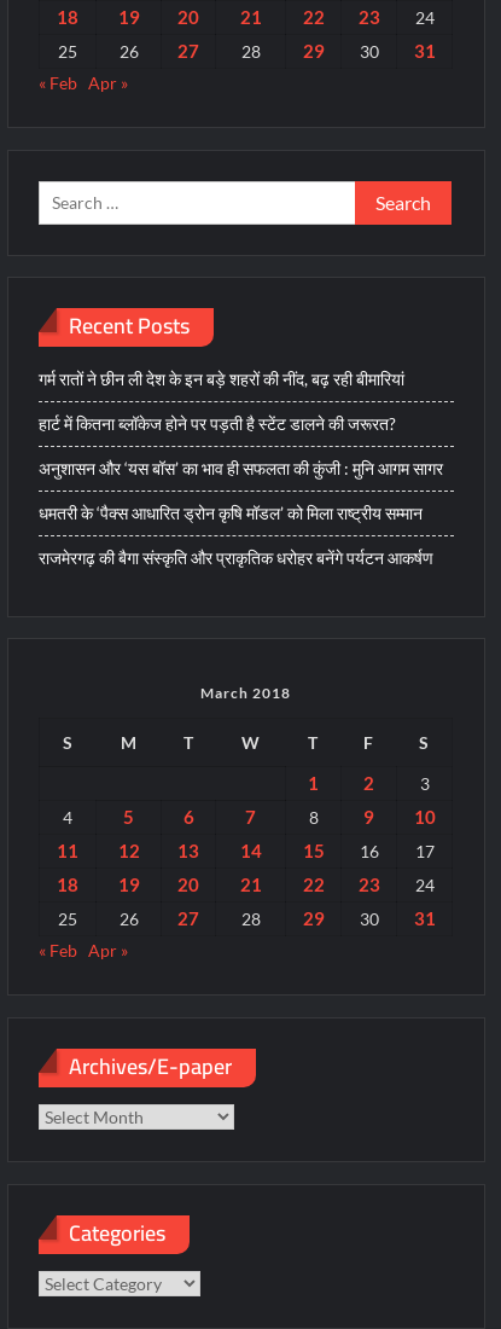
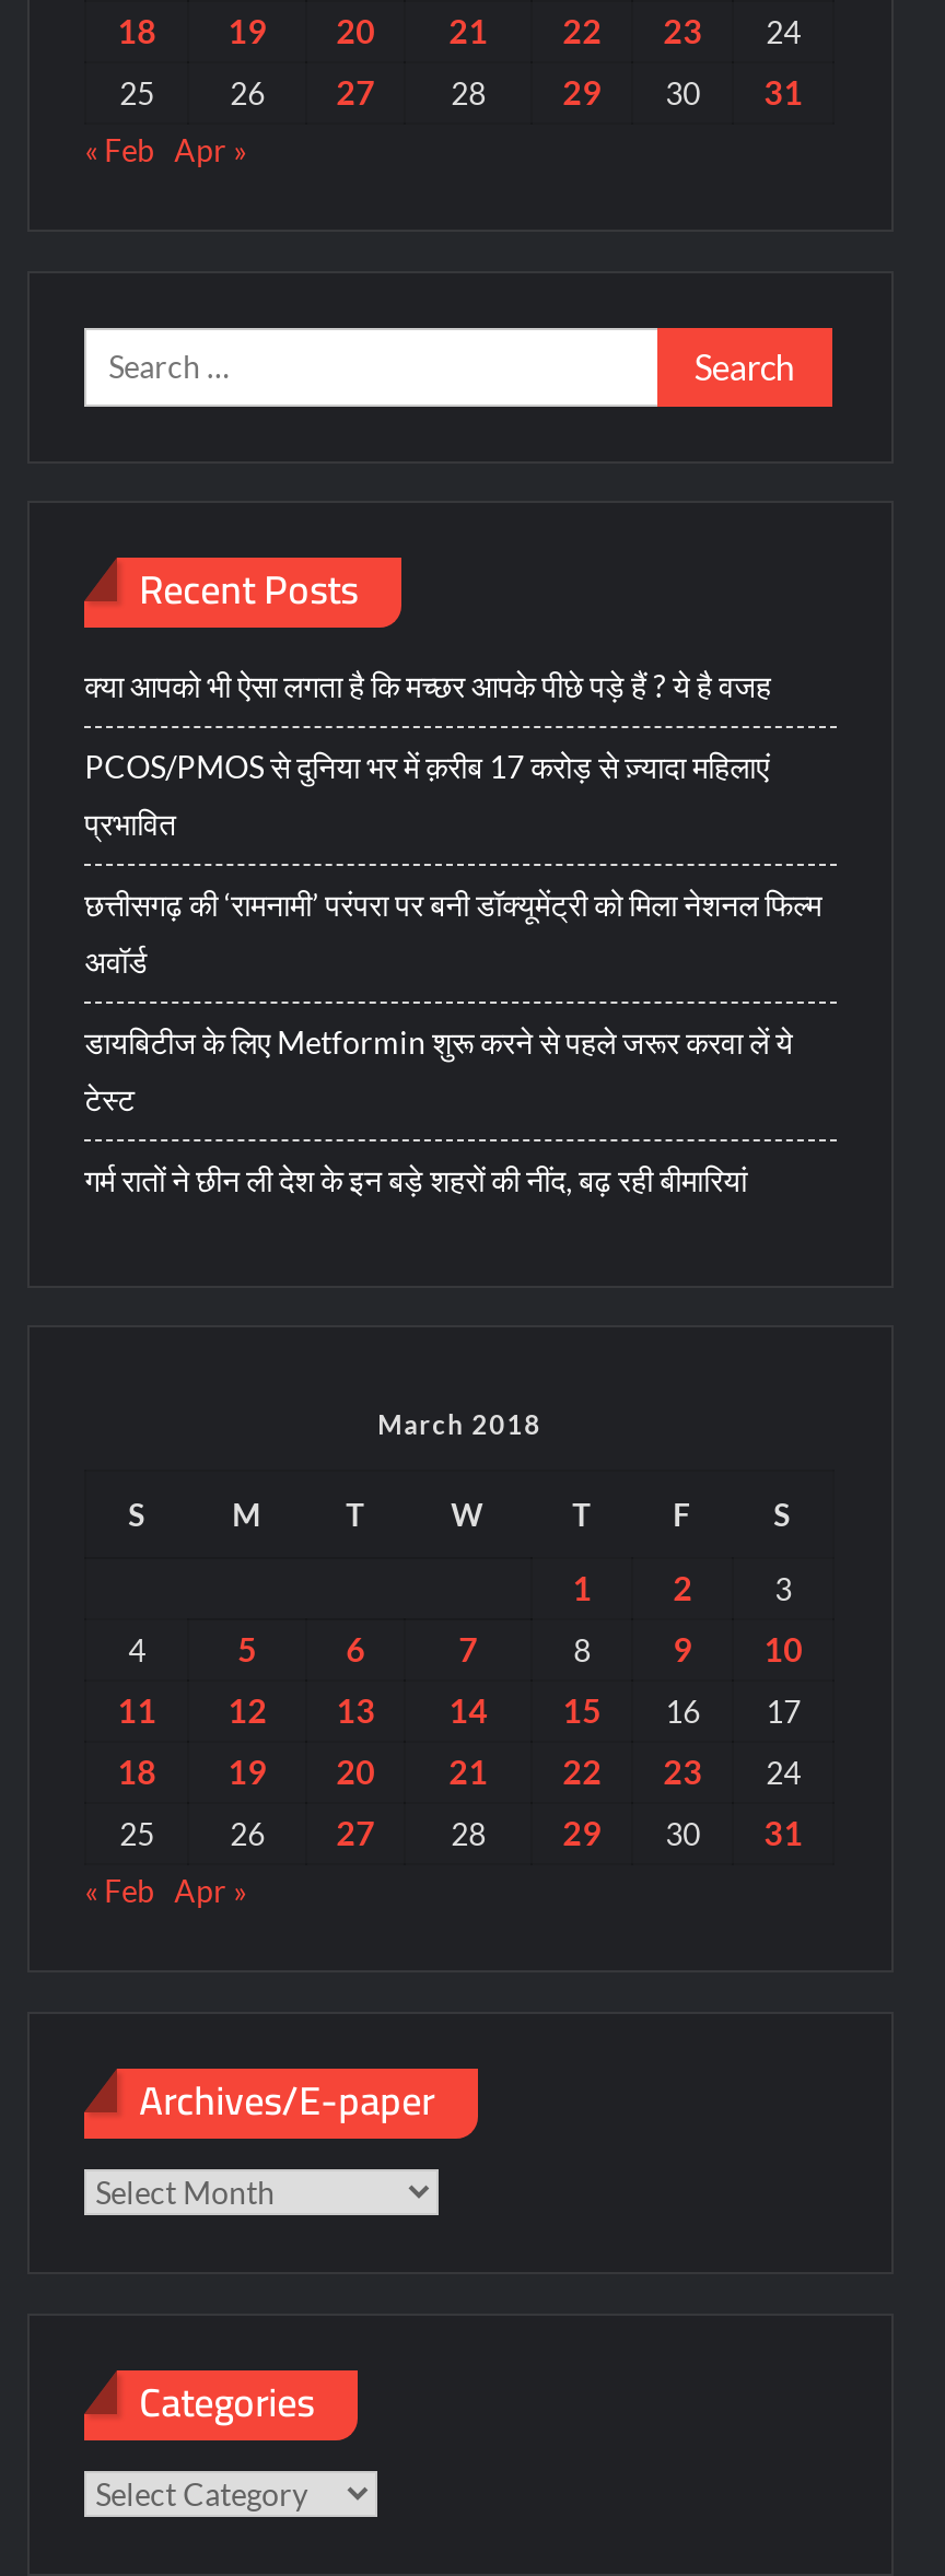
+ क्या आपको भी ऐसा लगता है कि मच्छर आपके पीछे पड़े हैं ? ये है वजह
+ PCOS/PMOS से दुनिया भर में क़रीब 17 करोड़ से ज़्यादा महिलाएं
+ प्रभावित
+ छत्तीसगढ़ की ‘रामनामी’ परंपरा पर बनी डॉक्यूमेंट्री को मिला नेशनल फिल्म
+ अवॉर्ड
+ डायबिटीज के लिए Metformin शुरू करने से पहले जरूर करवा लें ये
+ टेस्ट

moved down: गर्म रातों ने छीन ली देश के इन बड़े शहरों की नींद, बढ़ रही बीमारियां

- हार्ट में कितना ब्लॉकेज होने पर पड़ती है स्टेंट डालने की जरूरत?
- अनुशासन और ‘यस बॉस’ का भाव ही सफलता की कुंजी : मुनि आगम सागर
- धमतरी के ‘पैक्स आधारित ड्रोन कृषि मॉडल’ को मिला राष्ट्रीय सम्मान
- राजमेरगढ़ की बैगा संस्कृति और प्राकृतिक धरोहर बनेंगे पर्यटन आकर्षण
